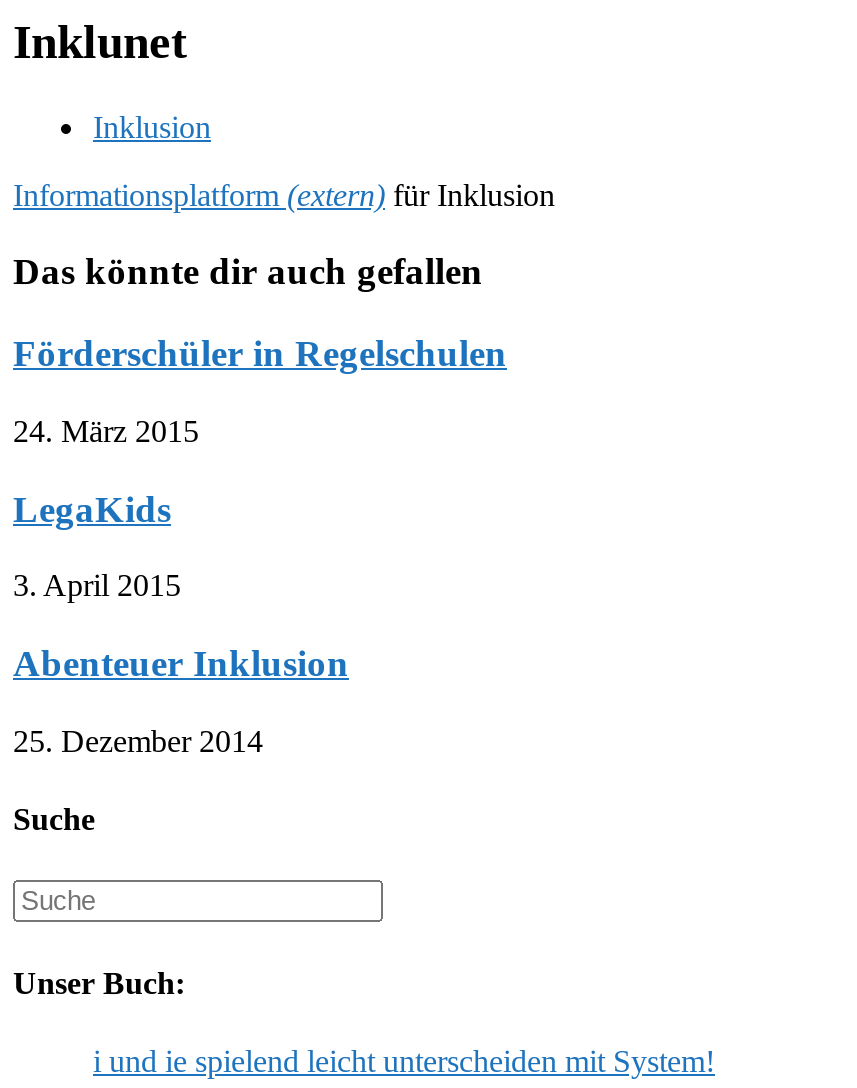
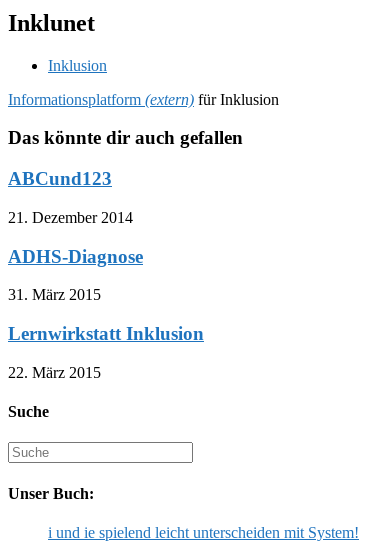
- Förderschüler in Regelschulen
+ ABCund123

- 24. März 2015
+ 21. Dezember 2014

- LegaKids
+ ADHS-Diagnose

- 3. April 2015
+ 31. März 2015

- Abenteuer Inklusion
+ Lernwirkstatt Inklusion

- 25. Dezember 2014
+ 22. März 2015
